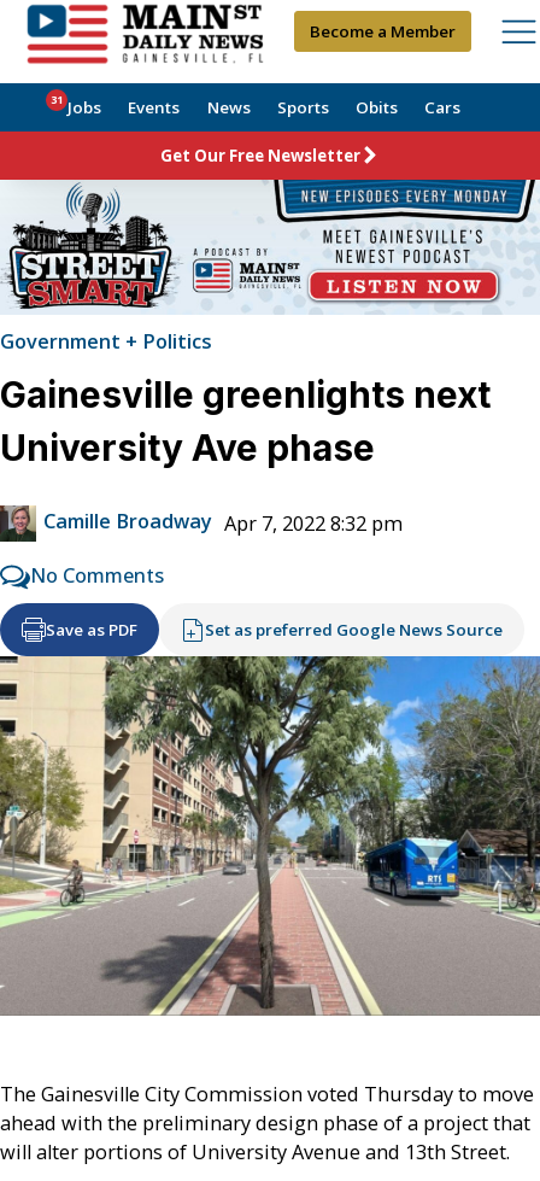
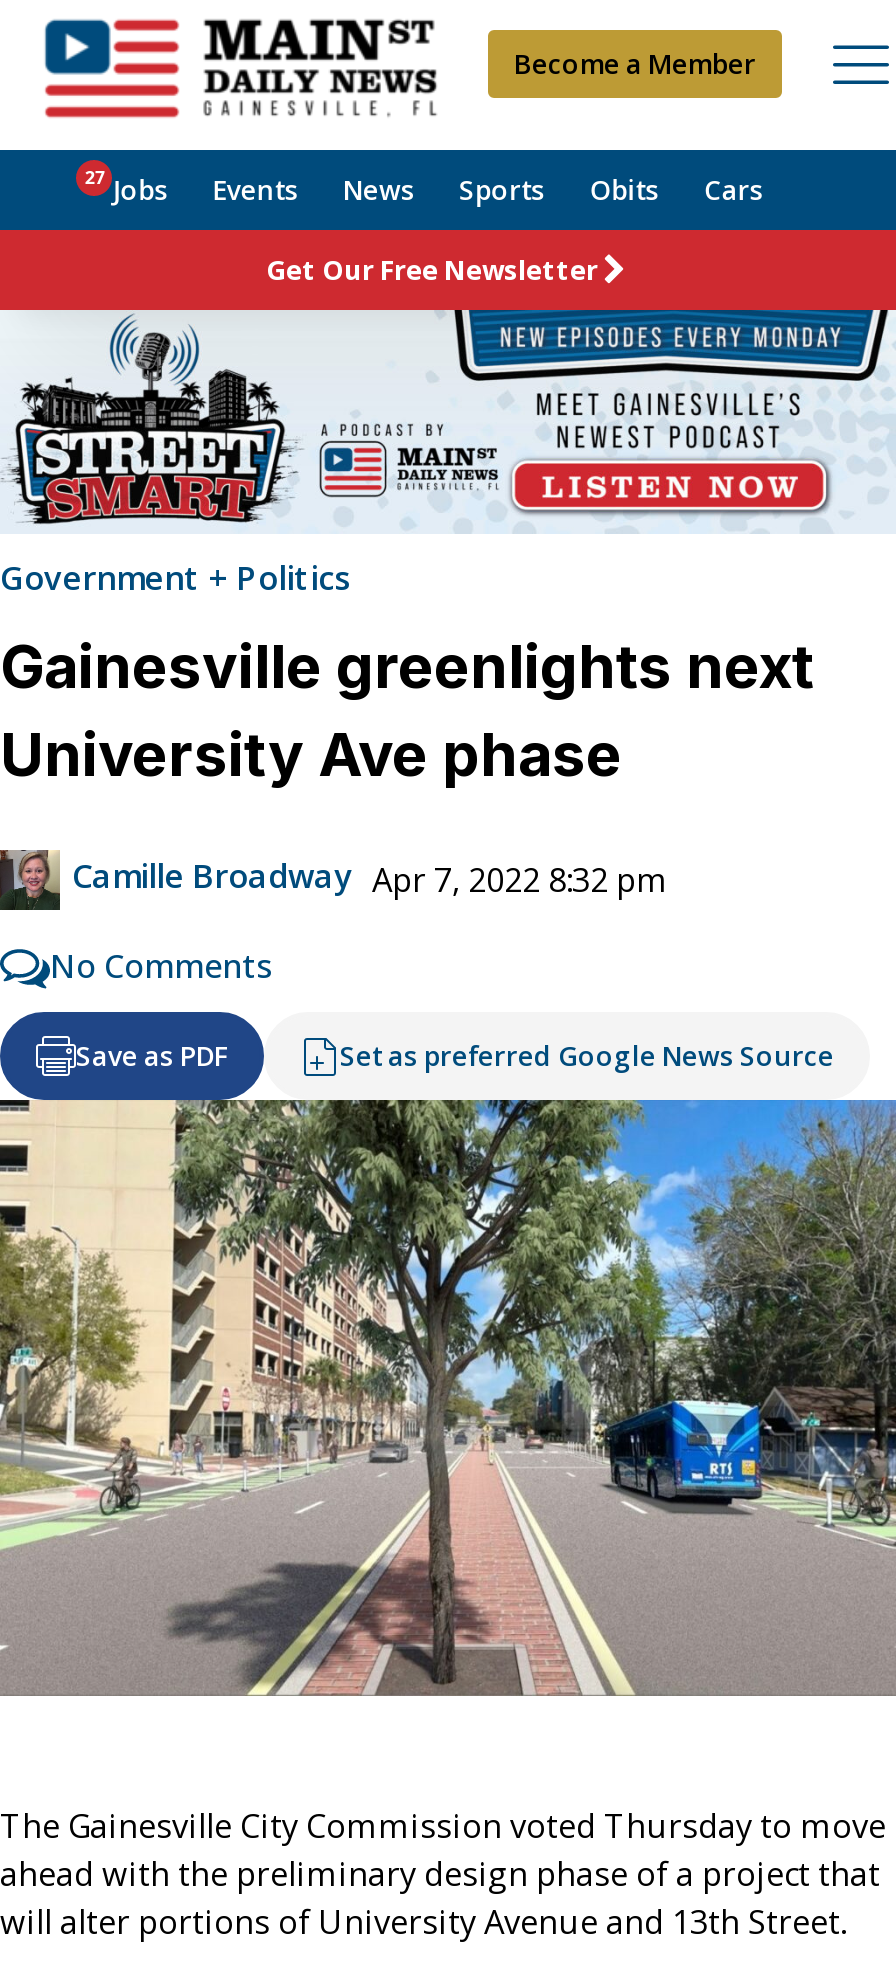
- 31 Jobs Events News Sports Obits Cars
+ 27 Jobs Events News Sports Obits Cars
